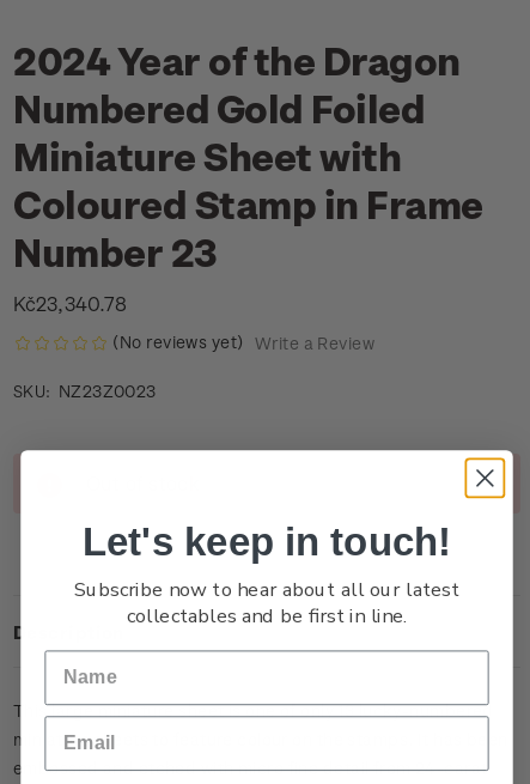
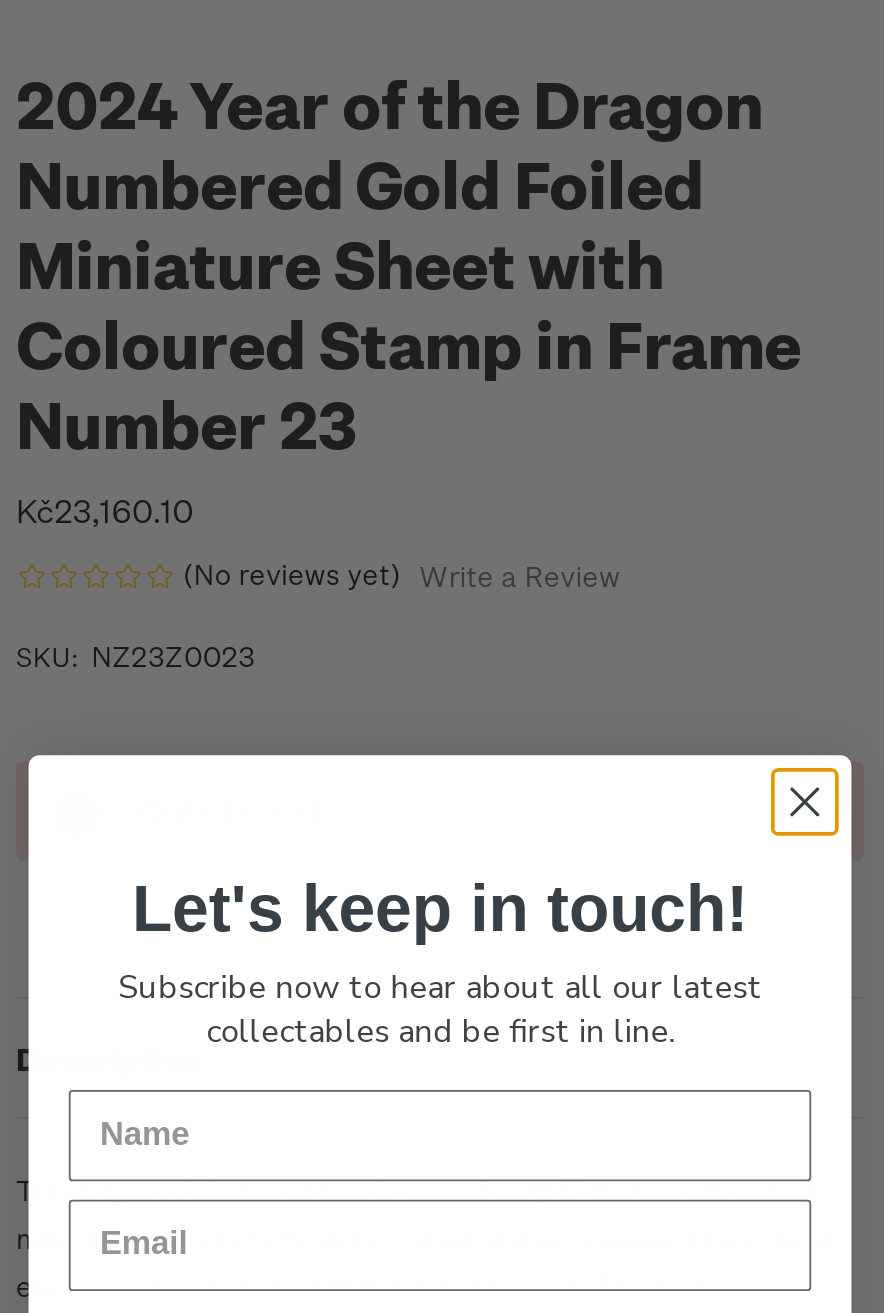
- Kč23,340.78
+ Kč23,160.10
